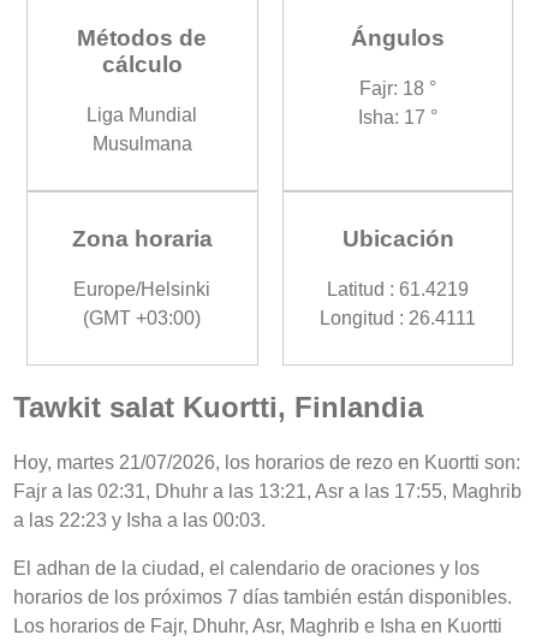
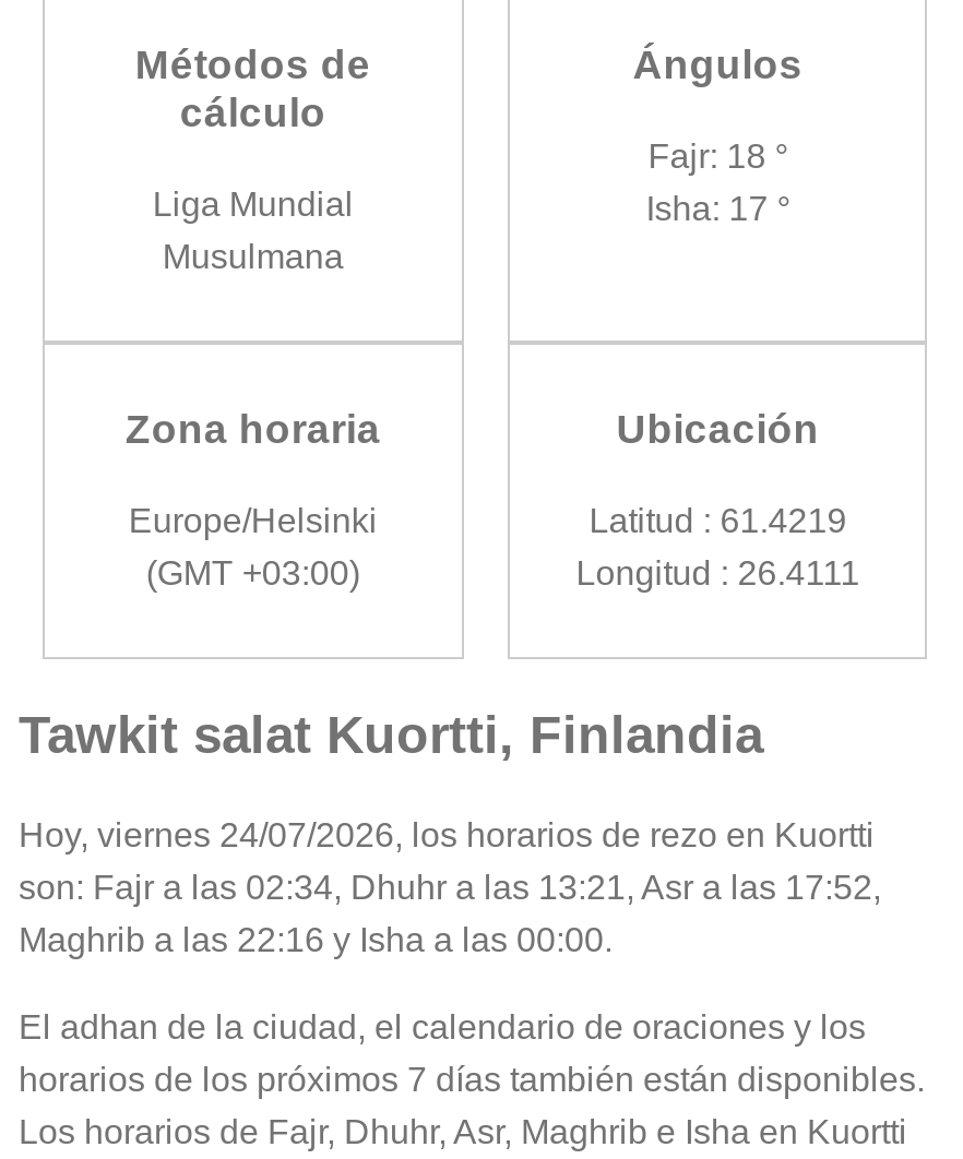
- Hoy, martes 21/07/2026, los horarios de rezo en Kuortti son:
- Fajr a las 02:31, Dhuhr a las 13:21, Asr a las 17:55, Maghrib
- a las 22:23 y Isha a las 00:03.
+ Hoy, viernes 24/07/2026, los horarios de rezo en Kuortti
+ son: Fajr a las 02:34, Dhuhr a las 13:21, Asr a las 17:52,
+ Maghrib a las 22:16 y Isha a las 00:00.
